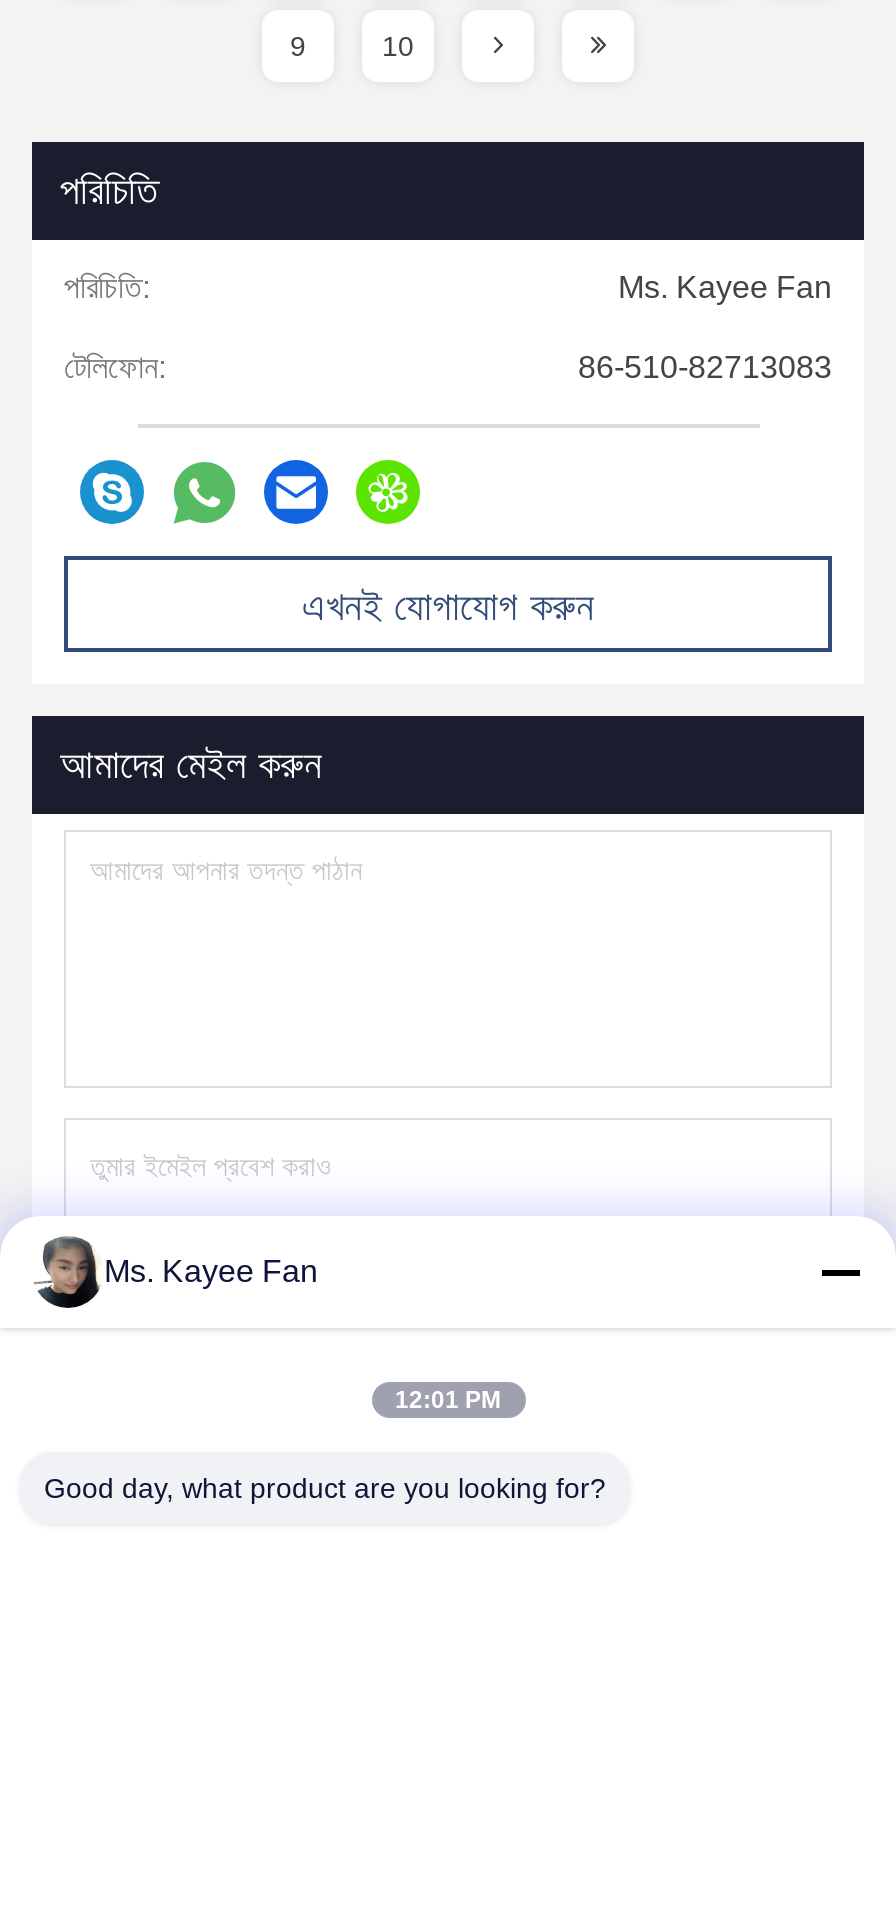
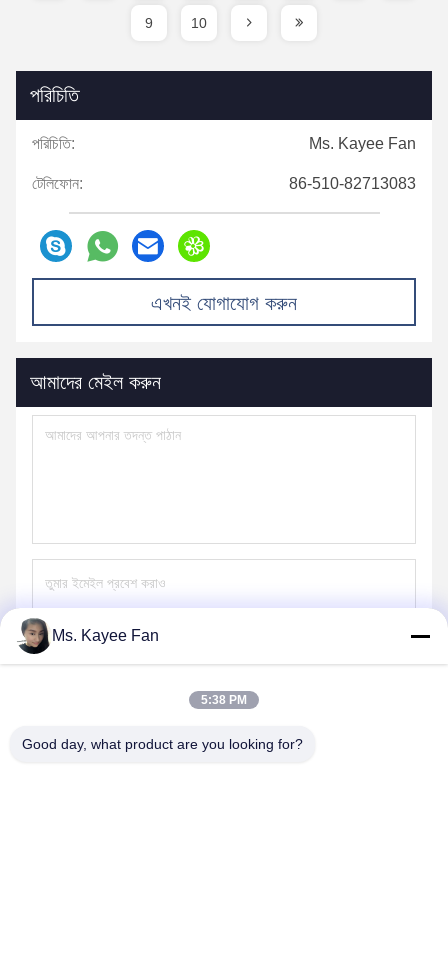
- 12:01 PM
+ 5:38 PM
